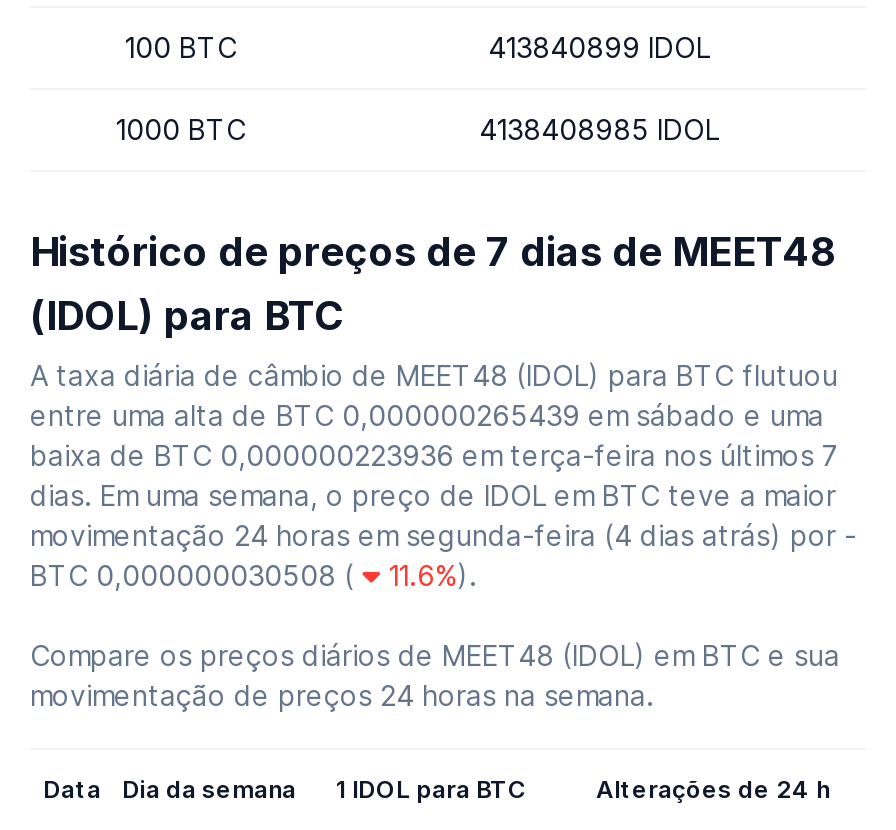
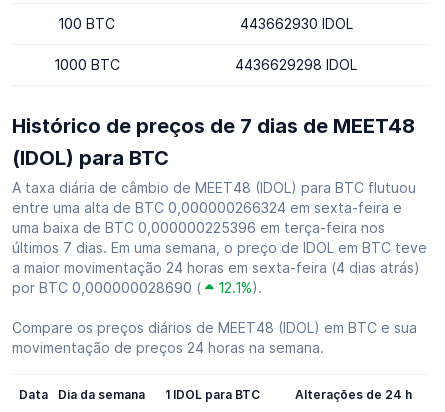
- 413840899 IDOL
+ 443662930 IDOL

- 4138408985 IDOL
+ 4436629298 IDOL

- entre uma alta de BTC 0,000000265439 em sábado e uma
- baixa de BTC 0,000000223936 em terça-feira nos últimos 7
- dias. Em uma semana, o preço de IDOL em BTC teve a maior
- movimentação 24 horas em segunda-feira (4 dias atrás) por -
- BTC 0,000000030508 (
- 11.6%).
+ entre uma alta de BTC 0,000000266324 em sexta-feira e
+ uma baixa de BTC 0,000000225396 em terça-feira nos
+ últimos 7 dias. Em uma semana, o preço de IDOL em BTC teve
+ a maior movimentação 24 horas em sexta-feira (4 dias atrás)
+ por BTC 0,000000028690 (
+ 12.1%).
